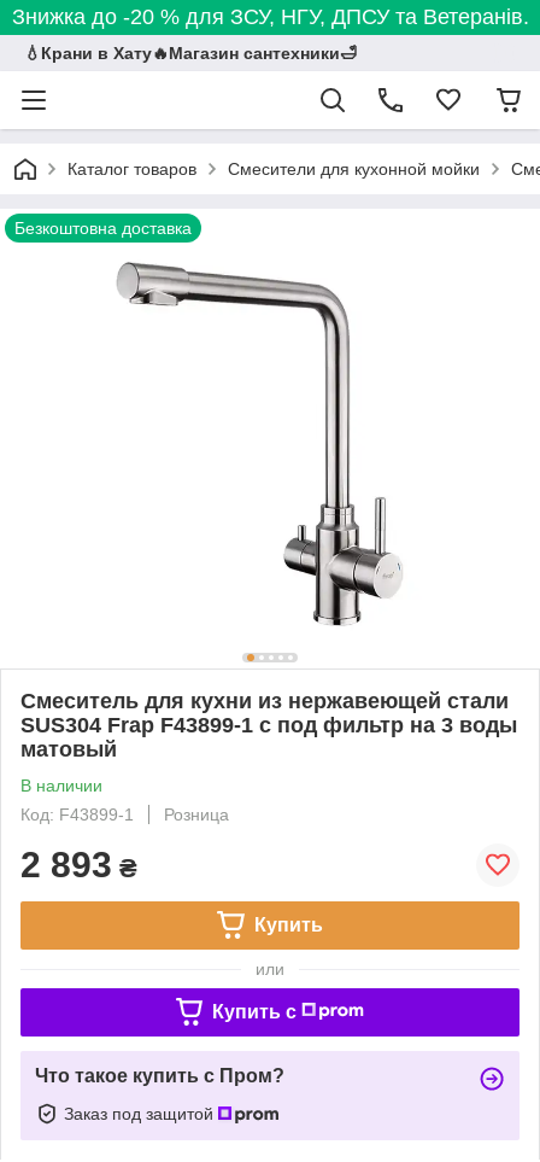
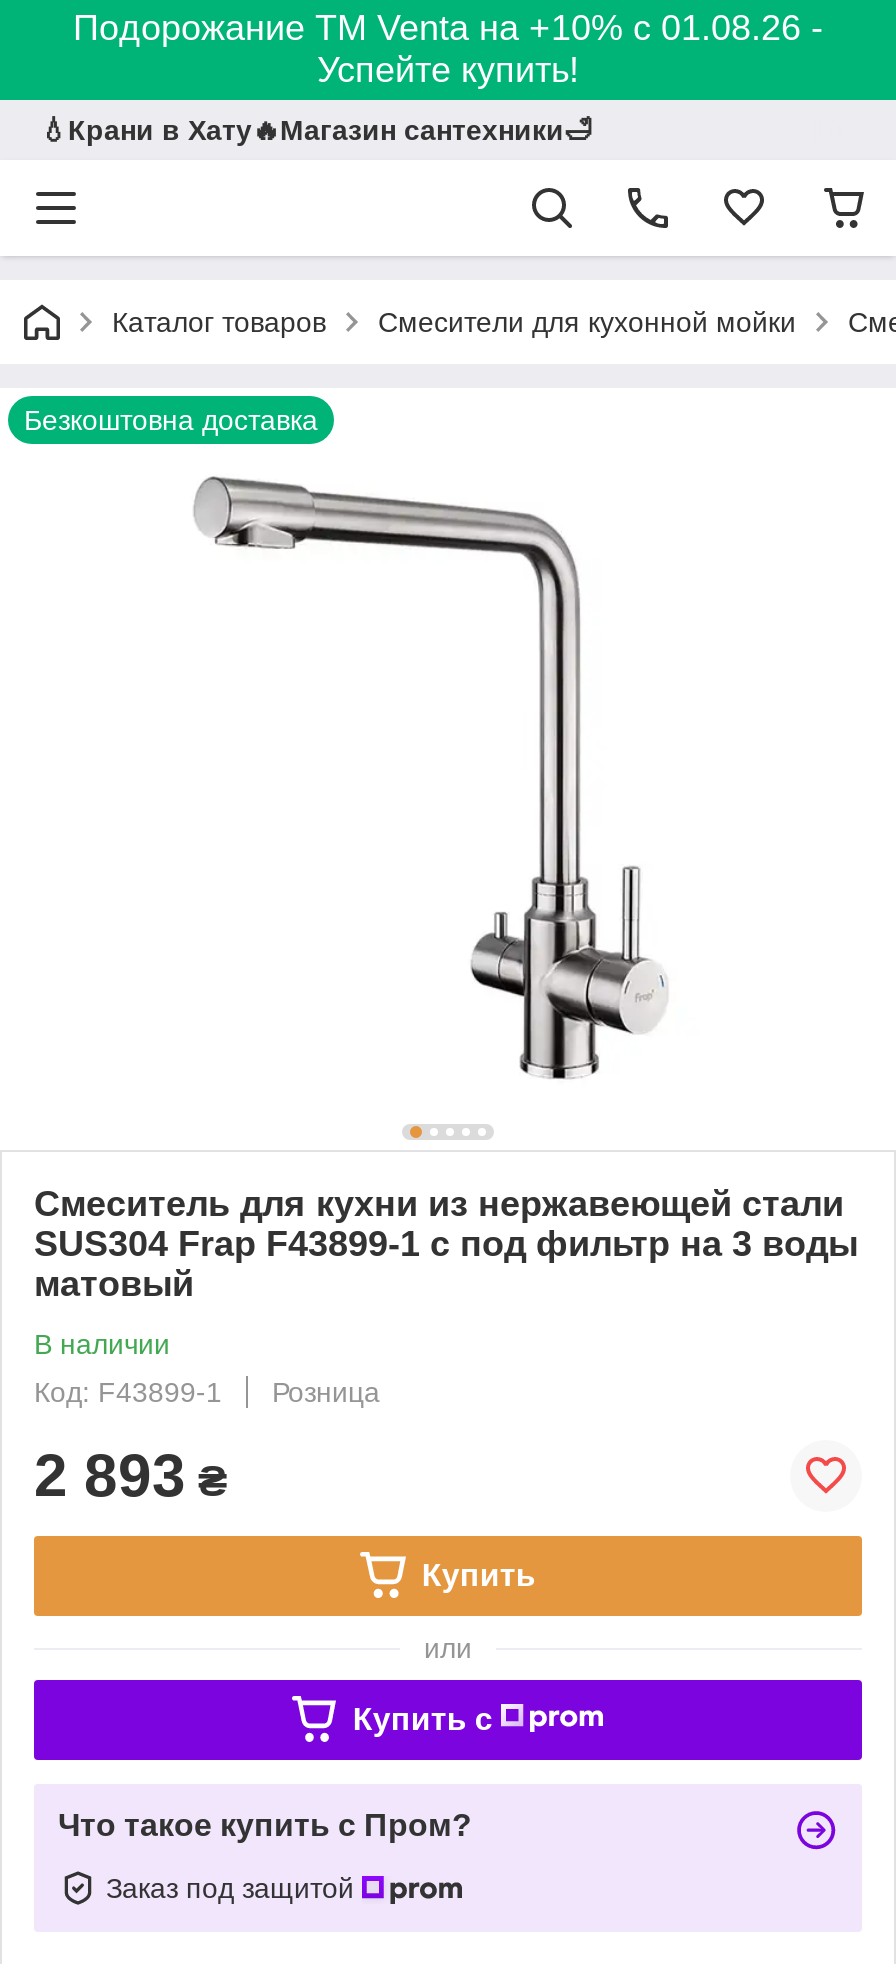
- Знижка до -20 % для ЗСУ, НГУ, ДПСУ та Ветеранів.
+ Подорожание ТМ Venta на +10% с 01.08.26 -
+ Успейте купить!
